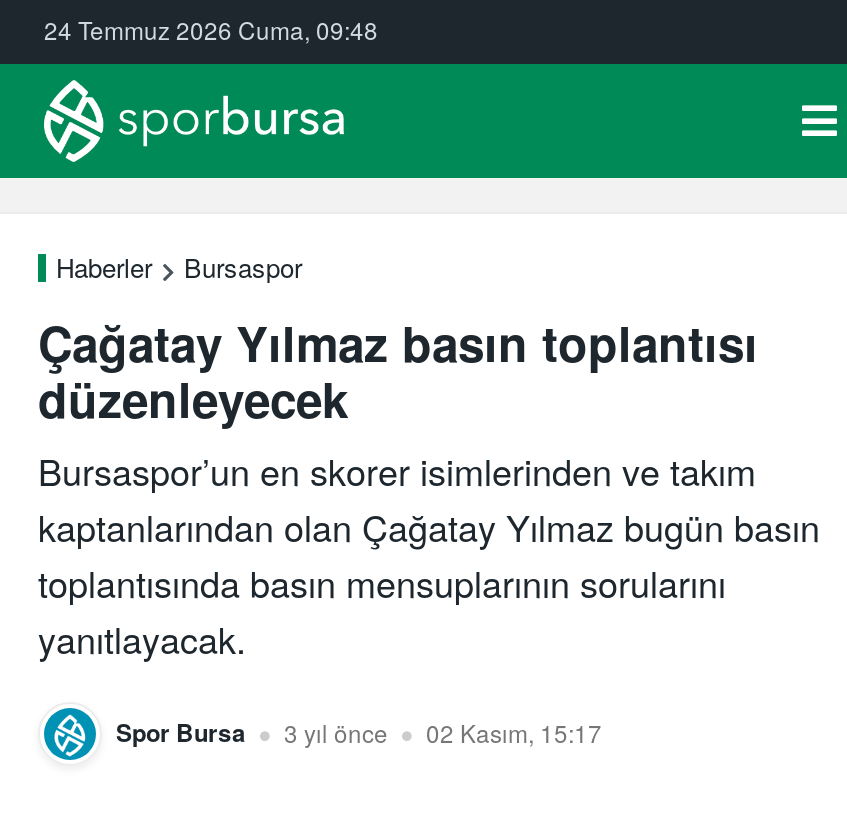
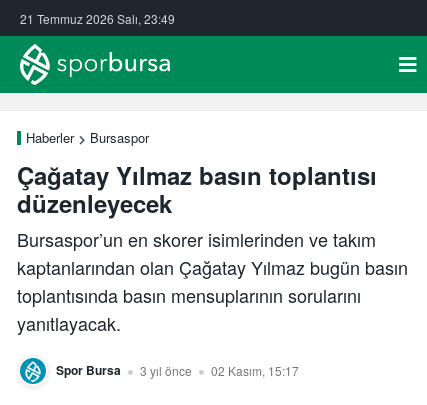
- 24 Temmuz 2026 Cuma, 09:48
+ 21 Temmuz 2026 Salı, 23:49
